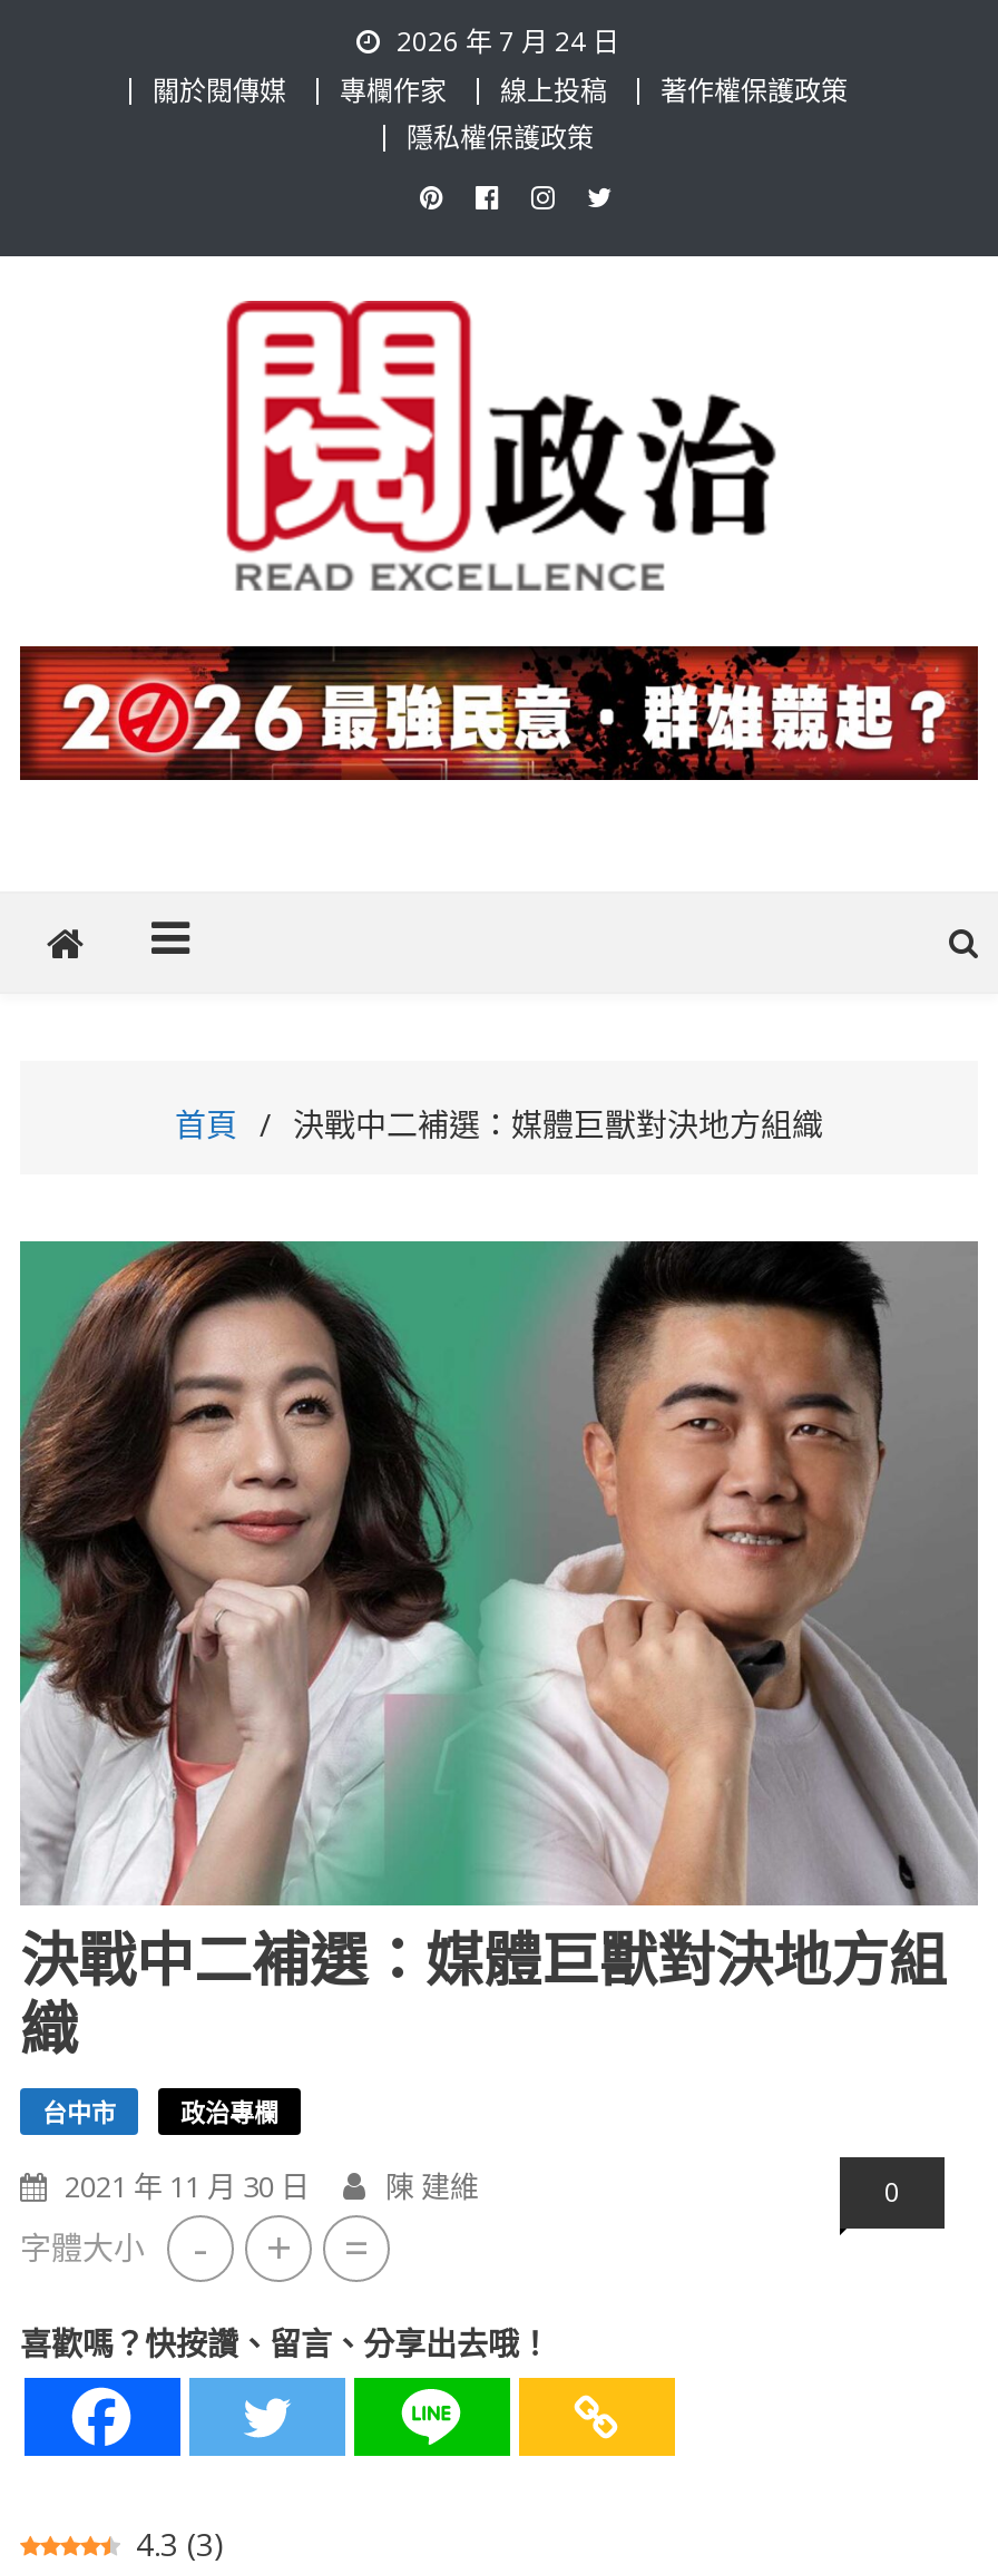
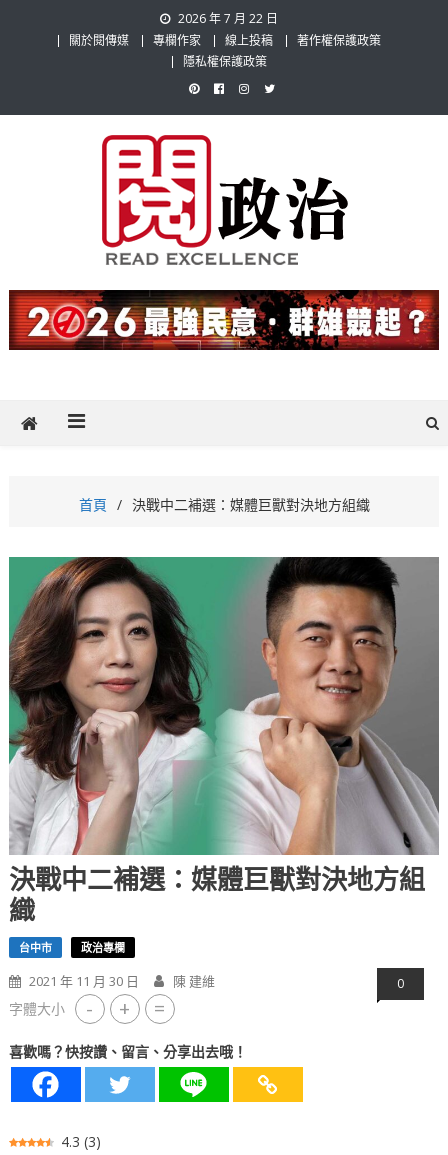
- 2026 年 7 月 24 日
+ 2026 年 7 月 22 日
